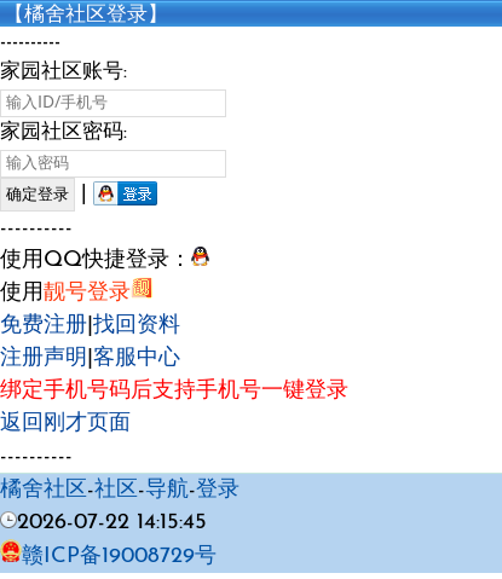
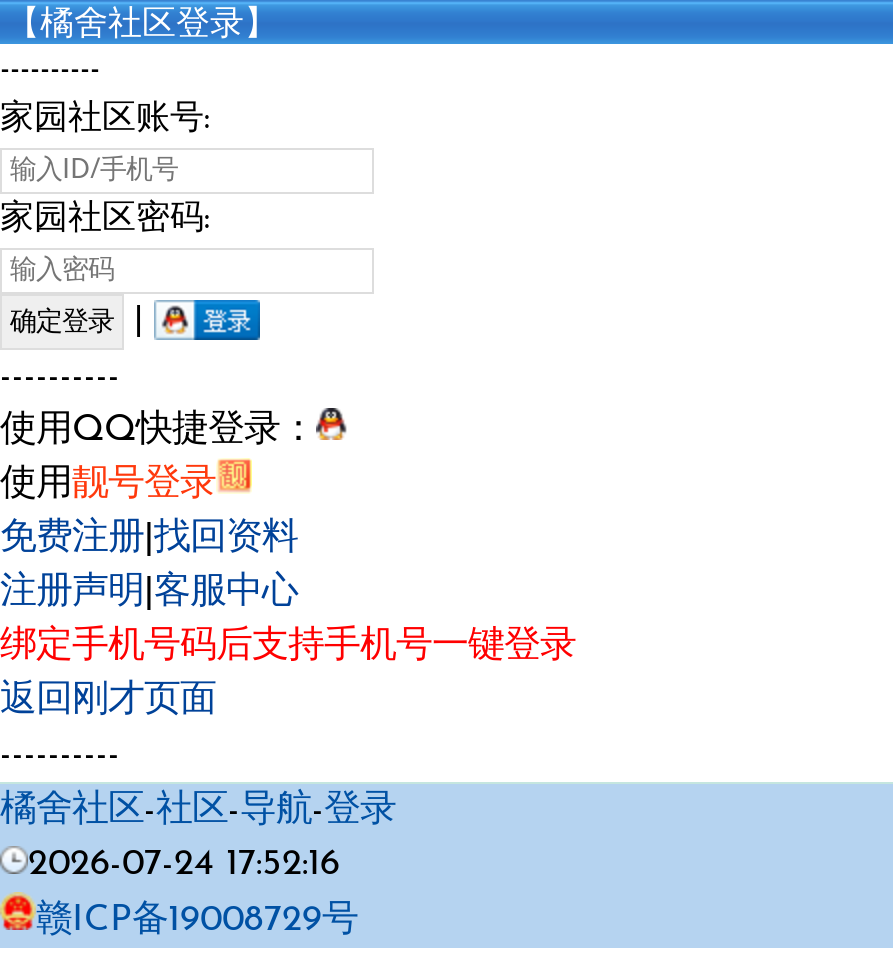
- 2026-07-22 14:15:45
+ 2026-07-24 17:52:16
